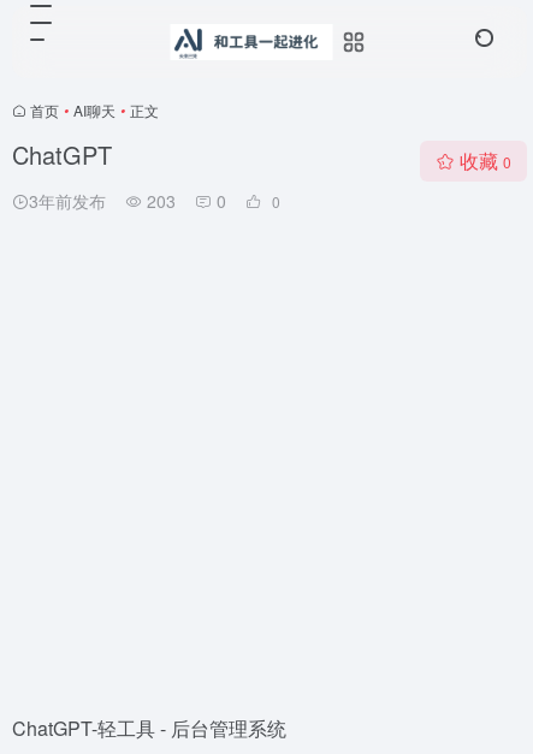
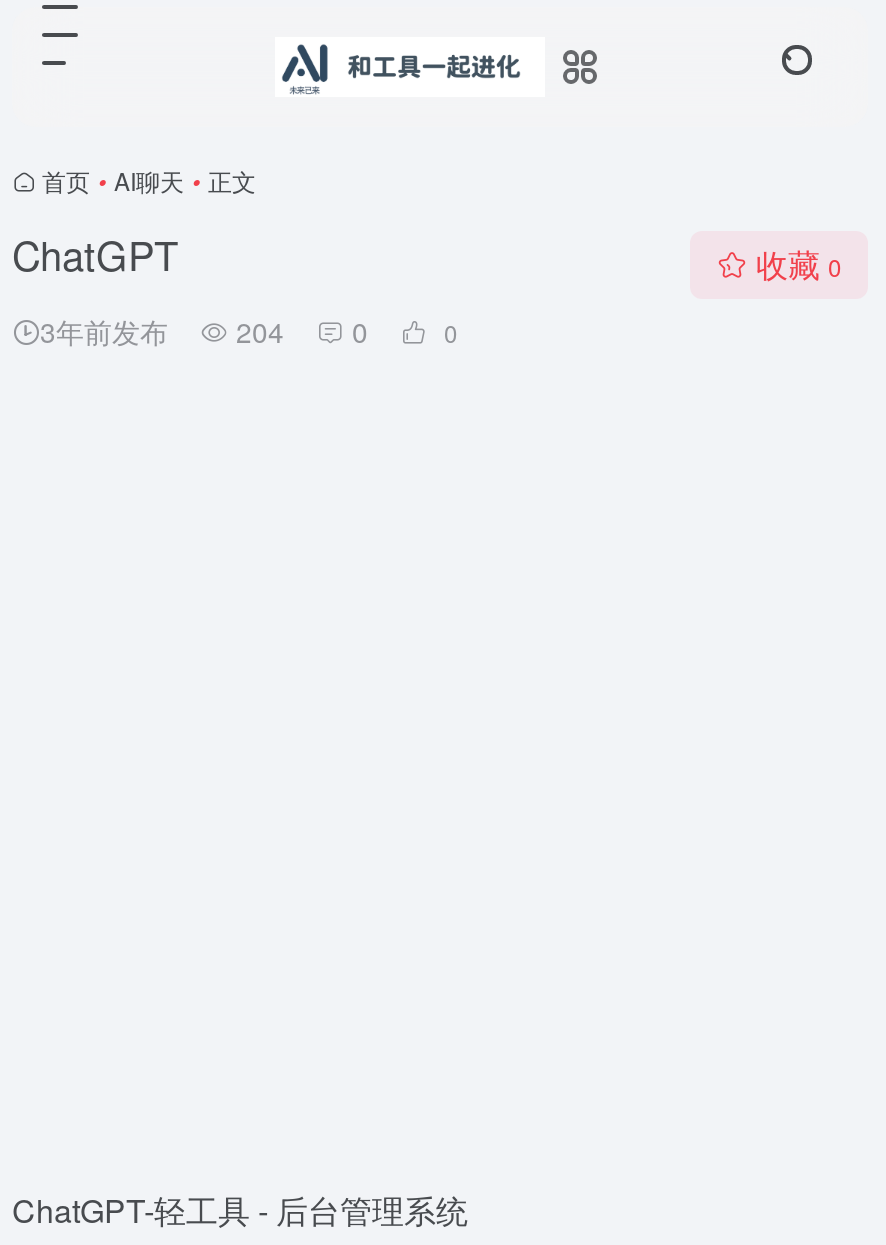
- 3年前发布 203 0
+ 3年前发布 204 0
